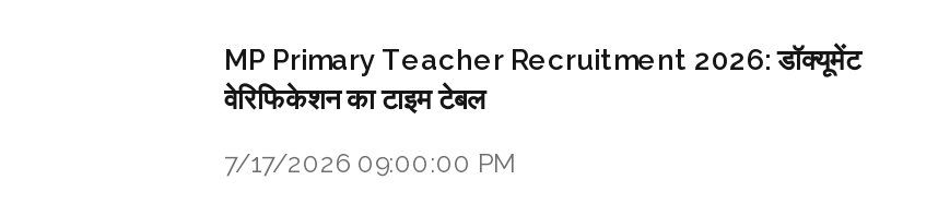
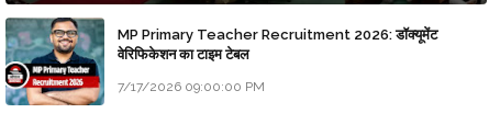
+ [image]
